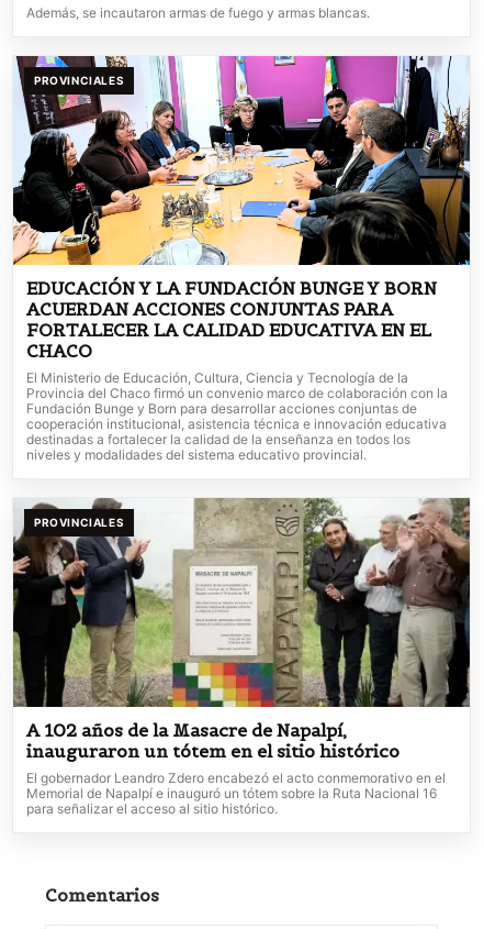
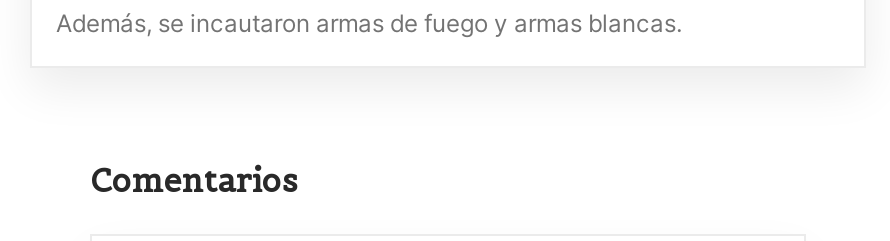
- [image]
- PROVINCIALES

- EDUCACIÓN Y LA FUNDACIÓN BUNGE Y BORN
- ACUERDAN ACCIONES CONJUNTAS PARA
- FORTALECER LA CALIDAD EDUCATIVA EN EL
- CHACO
- El Ministerio de Educación, Cultura, Ciencia y Tecnología de la
- Provincia del Chaco firmó un convenio marco de colaboración con la
- Fundación Bunge y Born para desarrollar acciones conjuntas de
- cooperación institucional, asistencia técnica e innovación educativa
- destinadas a fortalecer la calidad de la enseñanza en todos los
- niveles y modalidades del sistema educativo provincial.

- [image]
- PROVINCIALES

- A 102 años de la Masacre de Napalpí,
- inauguraron un tótem en el sitio histórico
- El gobernador Leandro Zdero encabezó el acto conmemorativo en el
- Memorial de Napalpí e inauguró un tótem sobre la Ruta Nacional 16
- para señalizar el acceso al sitio histórico.
